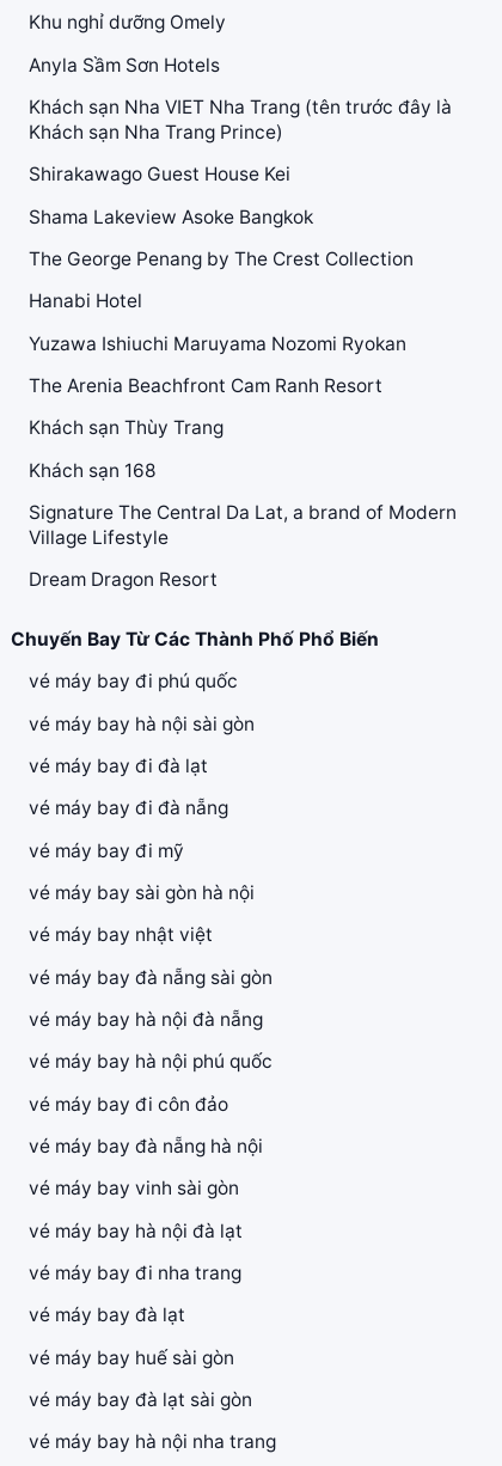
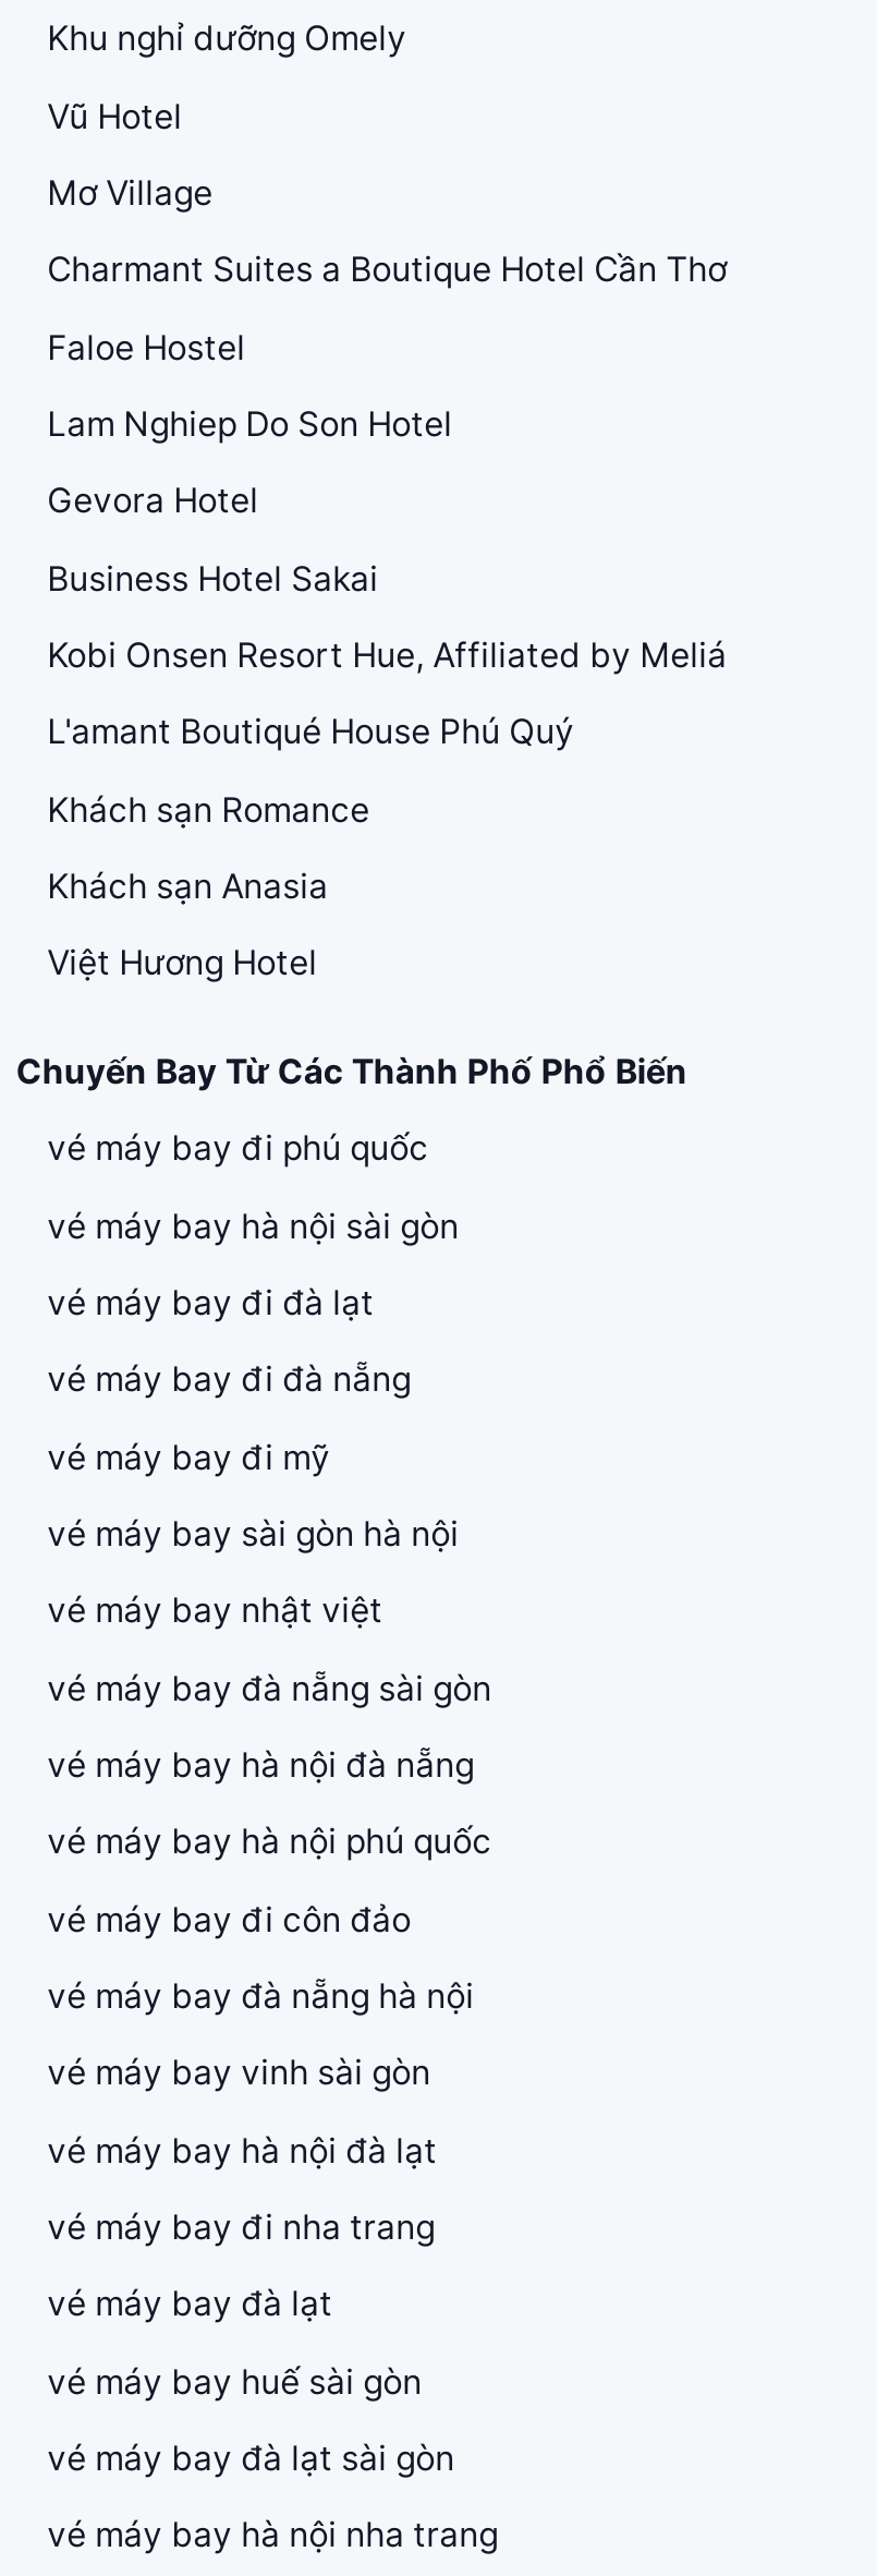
- Anyla Sầm Sơn Hotels
+ Vũ Hotel

- Khách sạn Nha VIET Nha Trang (tên trước đây là
- Khách sạn Nha Trang Prince)
+ Mơ Village

- Shirakawago Guest House Kei
+ Charmant Suites a Boutique Hotel Cần Thơ

- Shama Lakeview Asoke Bangkok
+ Faloe Hostel

- The George Penang by The Crest Collection
+ Lam Nghiep Do Son Hotel

- Hanabi Hotel
+ Gevora Hotel

- Yuzawa Ishiuchi Maruyama Nozomi Ryokan
+ Business Hotel Sakai

- The Arenia Beachfront Cam Ranh Resort
+ Kobi Onsen Resort Hue, Affiliated by Meliá

- Khách sạn Thùy Trang
+ L'amant Boutiqué House Phú Quý

- Khách sạn 168
+ Khách sạn Romance

- Signature The Central Da Lat, a brand of Modern
- Village Lifestyle
+ Khách sạn Anasia

- Dream Dragon Resort
+ Việt Hương Hotel
